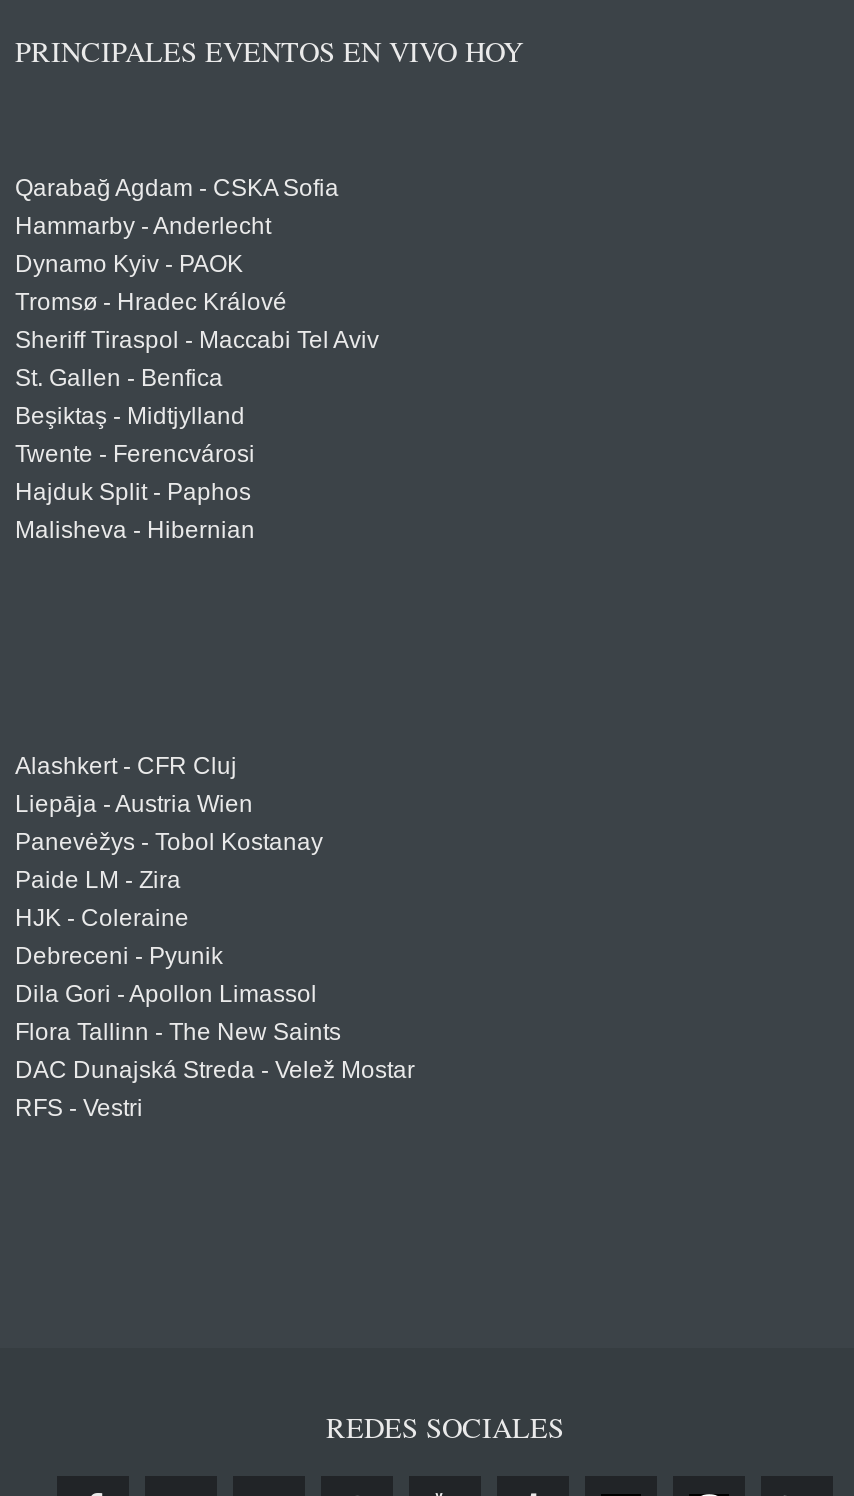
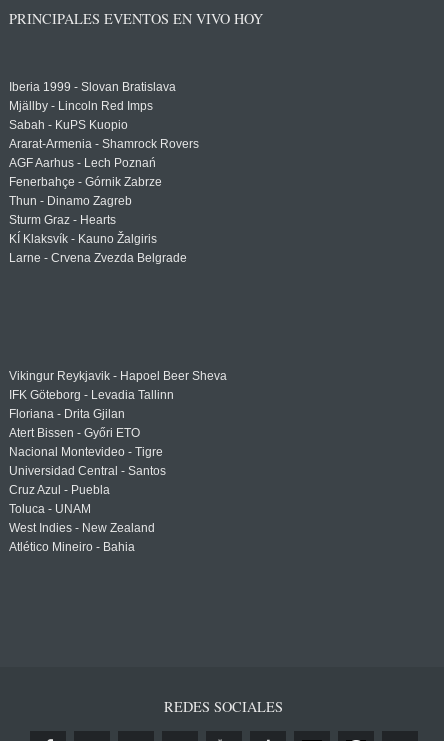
- Qarabağ Agdam - CSKA Sofia
- Hammarby - Anderlecht
- Dynamo Kyiv - PAOK
- Tromsø - Hradec Králové
- Sheriff Tiraspol - Maccabi Tel Aviv
- St. Gallen - Benfica
- Beşiktaş - Midtjylland
- Twente - Ferencvárosi
- Hajduk Split - Paphos
- Malisheva - Hibernian
+ Iberia 1999 - Slovan Bratislava
+ Mjällby - Lincoln Red Imps
+ Sabah - KuPS Kuopio
+ Ararat-Armenia - Shamrock Rovers
+ AGF Aarhus - Lech Poznań
+ Fenerbahçe - Górnik Zabrze
+ Thun - Dinamo Zagreb
+ Sturm Graz - Hearts
+ KÍ Klaksvík - Kauno Žalgiris
+ Larne - Crvena Zvezda Belgrade

- Alashkert - CFR Cluj
- Liepāja - Austria Wien
- Panevėžys - Tobol Kostanay
- Paide LM - Zira
- HJK - Coleraine
- Debreceni - Pyunik
- Dila Gori - Apollon Limassol
- Flora Tallinn - The New Saints
- DAC Dunajská Streda - Velež Mostar
- RFS - Vestri
+ Vikingur Reykjavik - Hapoel Beer Sheva
+ IFK Göteborg - Levadia Tallinn
+ Floriana - Drita Gjilan
+ Atert Bissen - Győri ETO
+ Nacional Montevideo - Tigre
+ Universidad Central - Santos
+ Cruz Azul - Puebla
+ Toluca - UNAM
+ West Indies - New Zealand
+ Atlético Mineiro - Bahia
